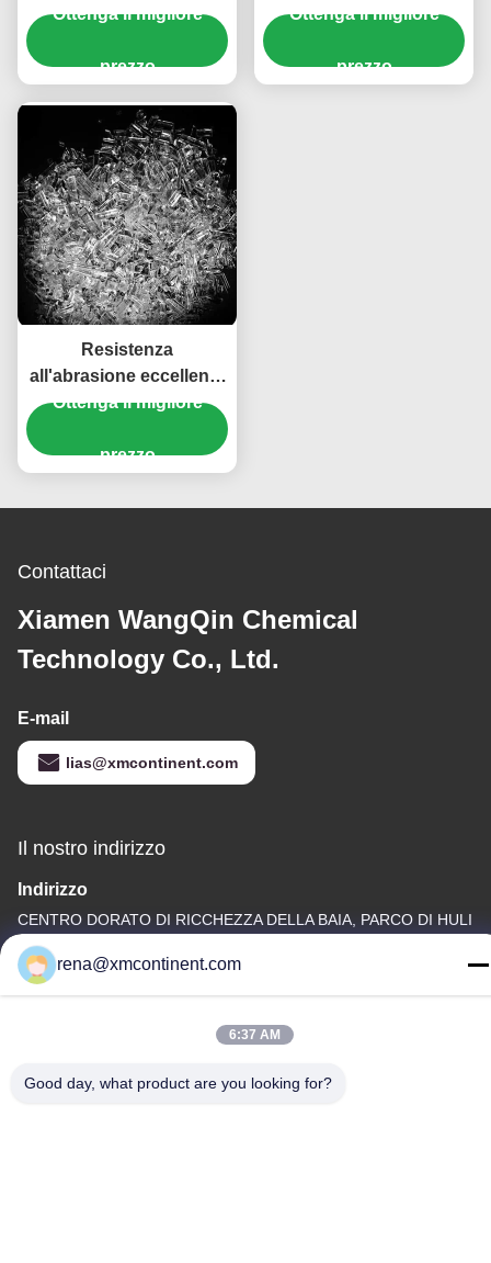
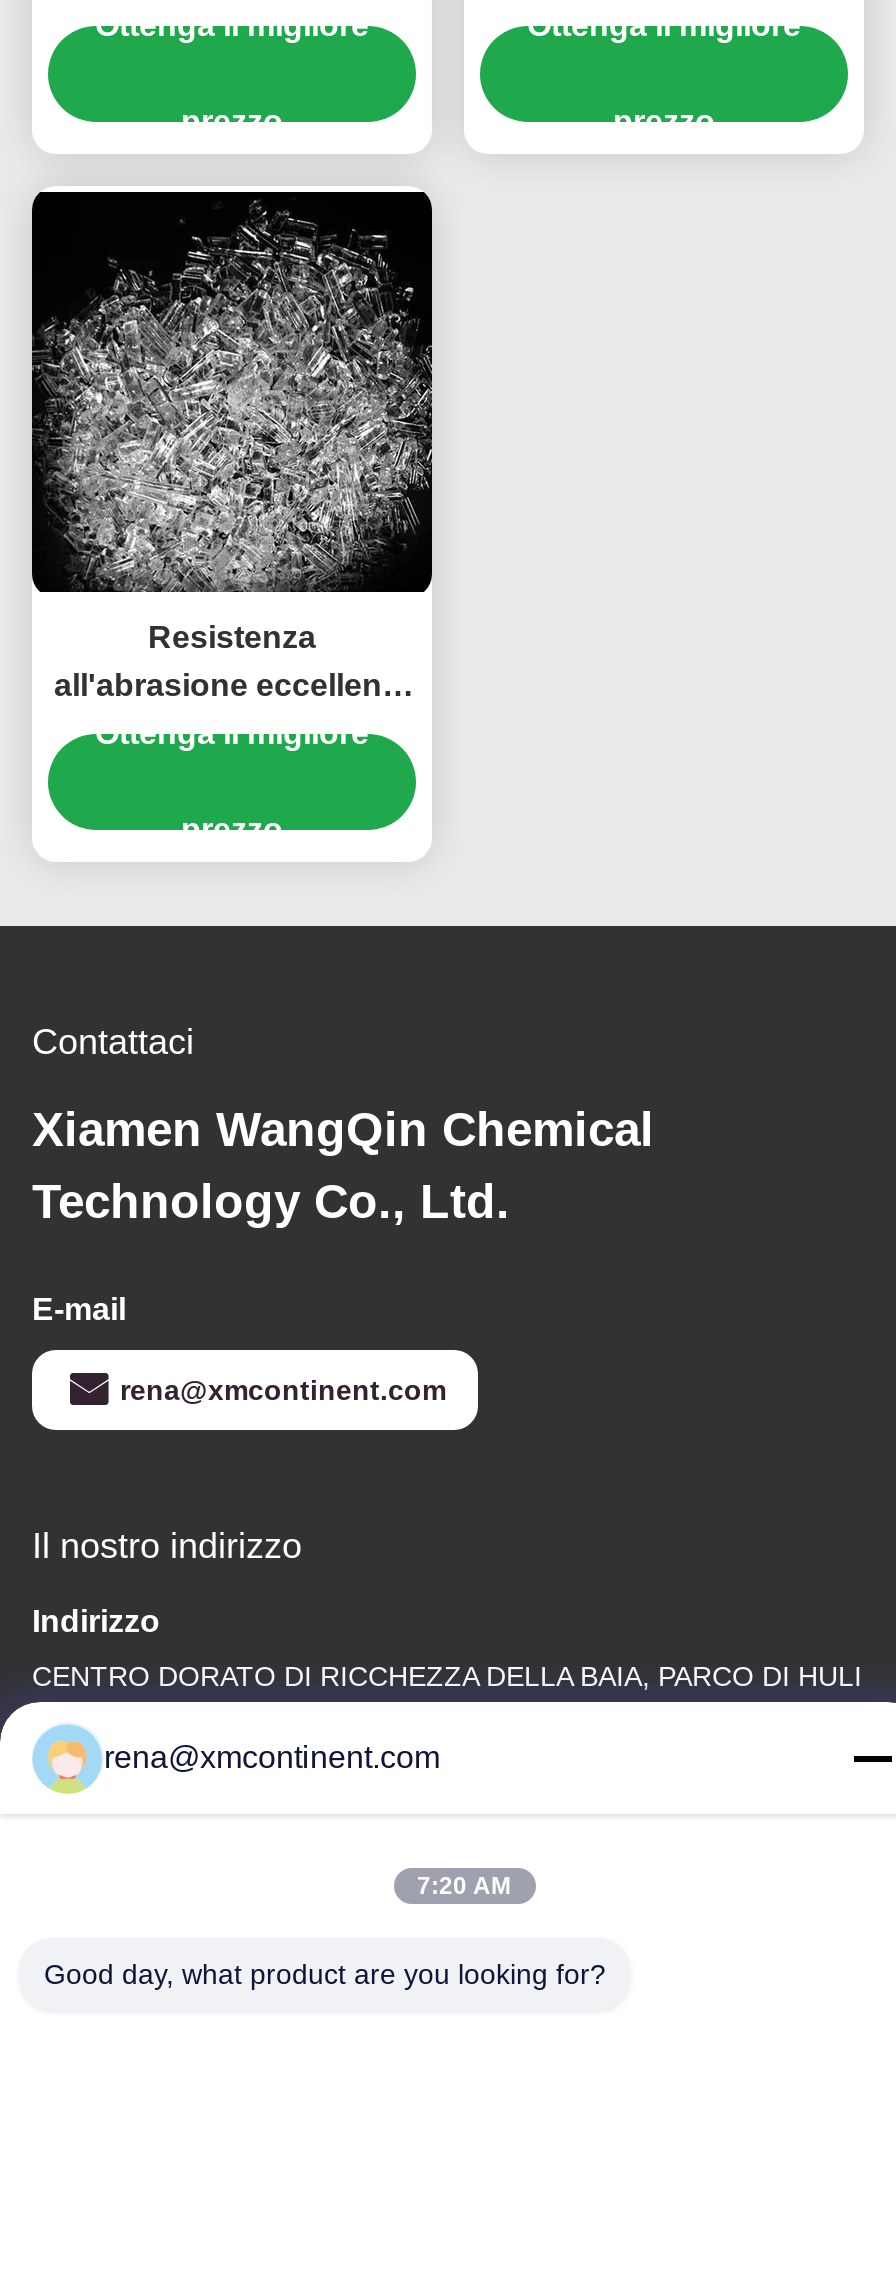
- lias@xmcontinent.com
+ rena@xmcontinent.com

- 6:37 AM
+ 7:20 AM
